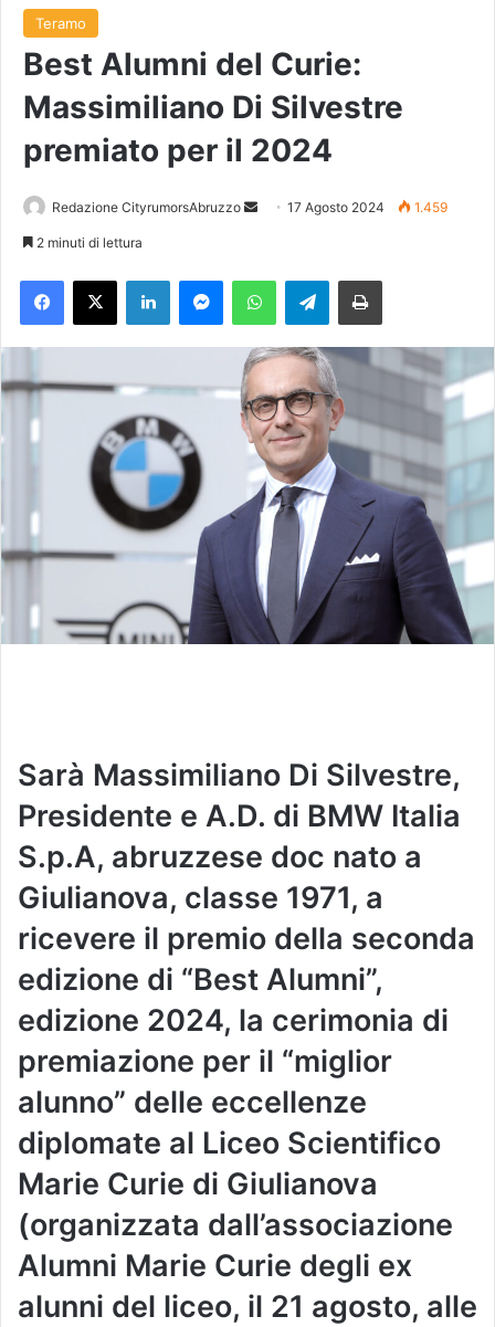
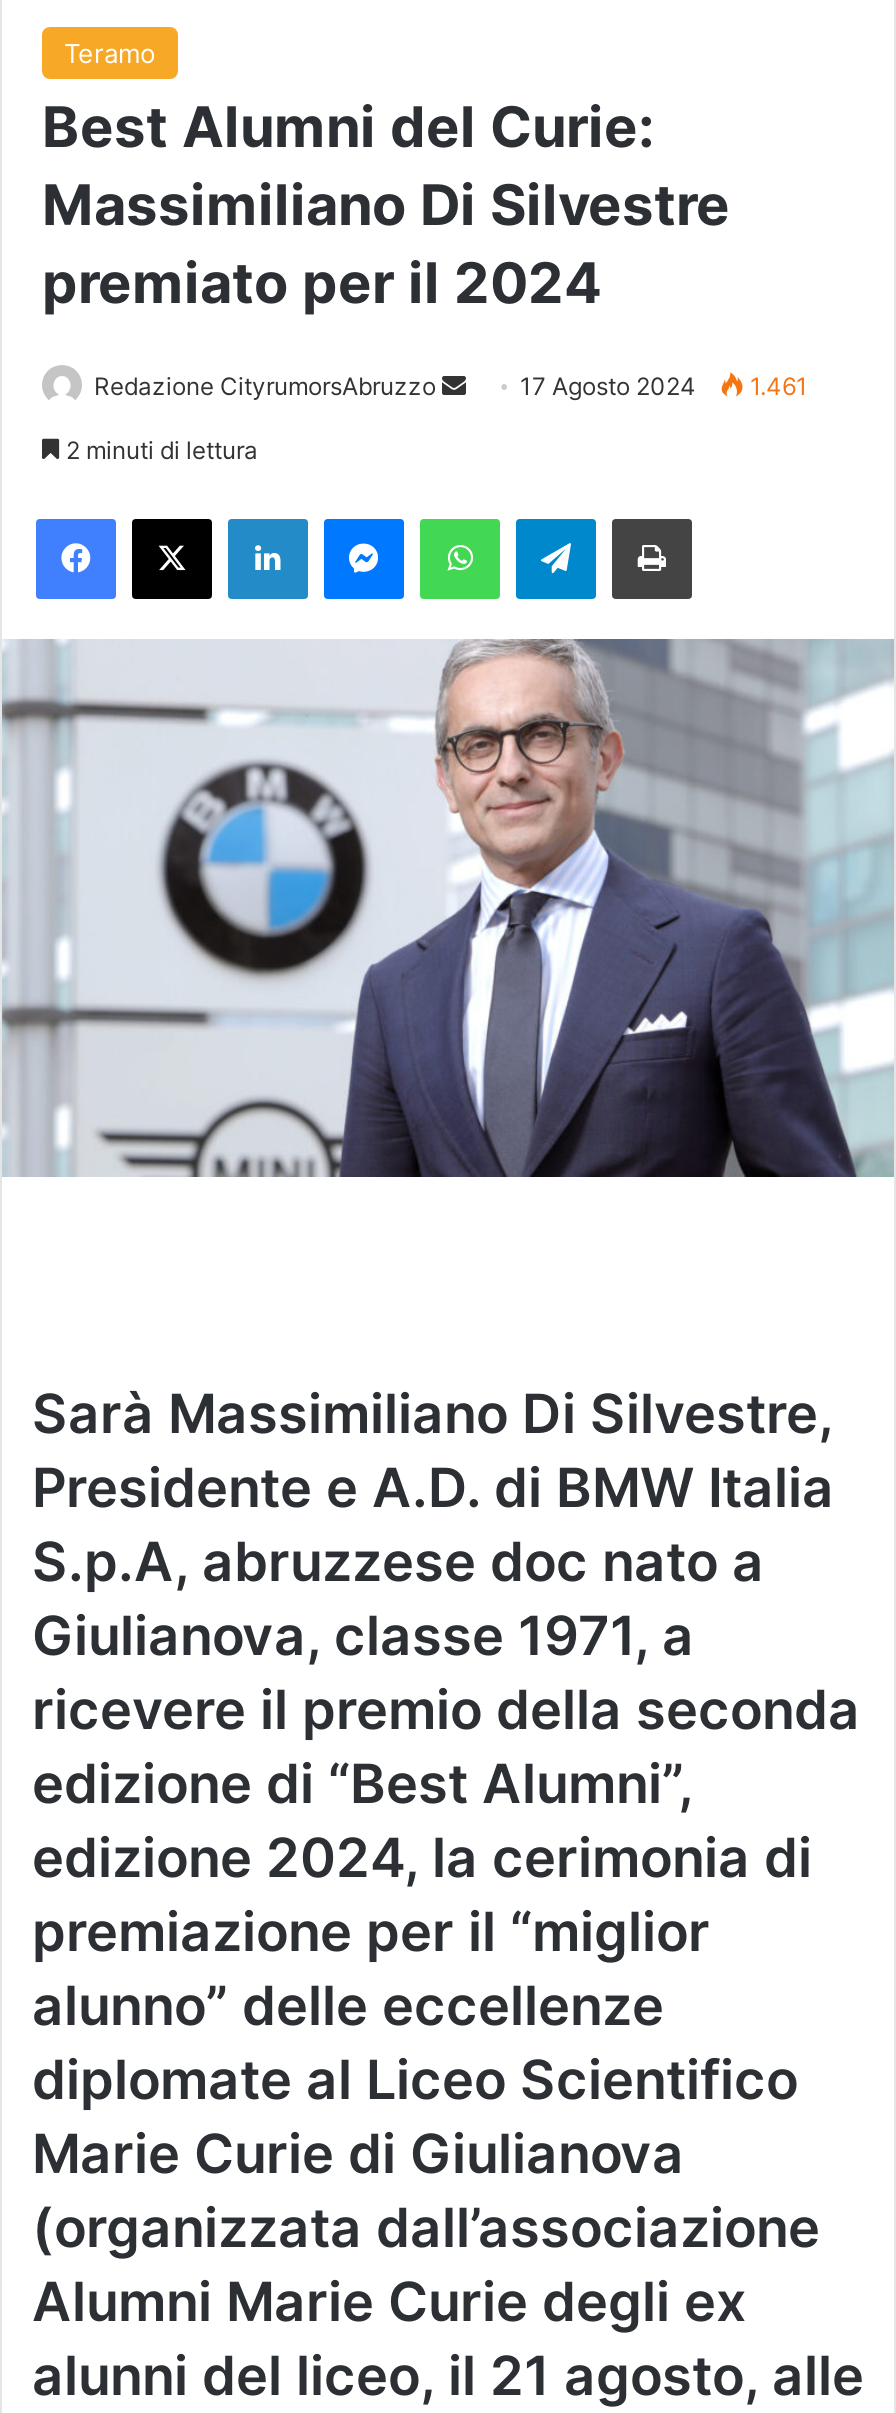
- 1.459
+ 1.461
